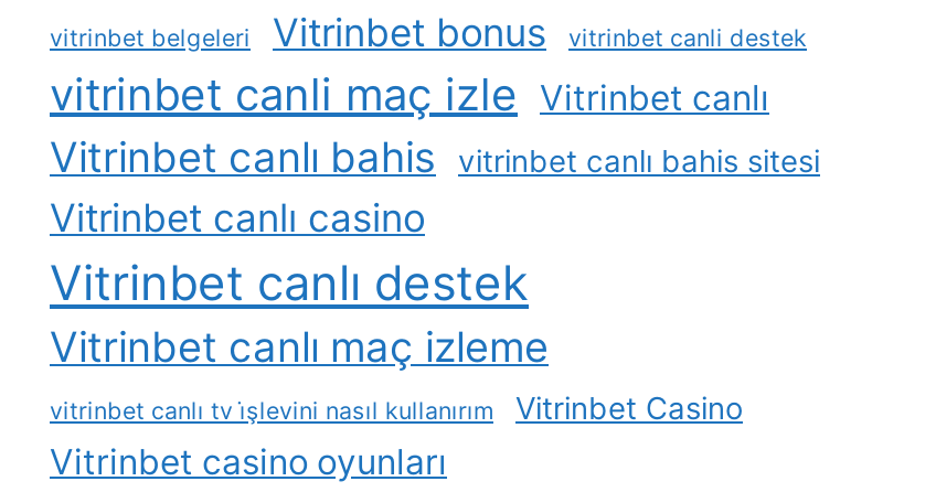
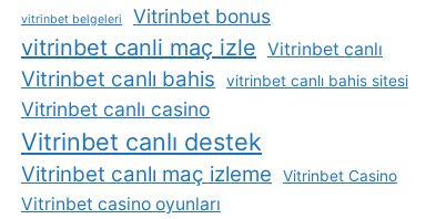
- vitrinbet canli destek

- vitrinbet canlı tv i̇şlevini nasıl kullanırım
